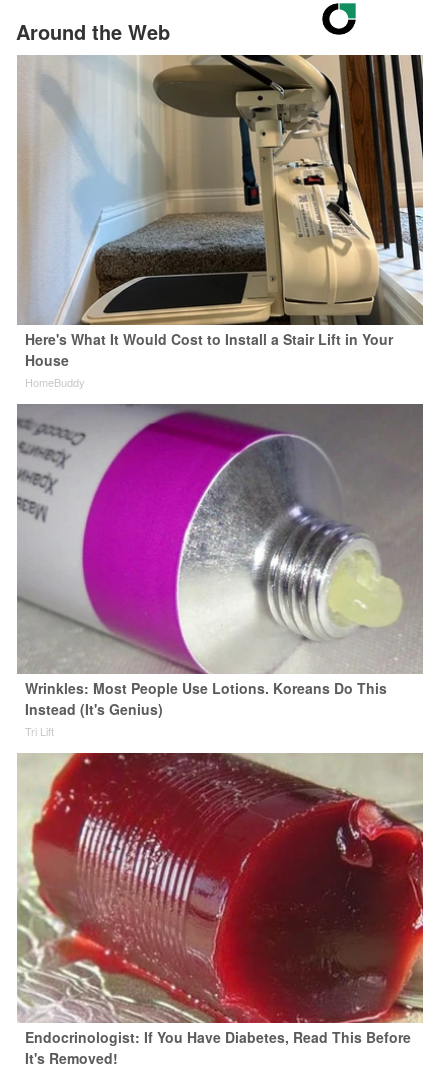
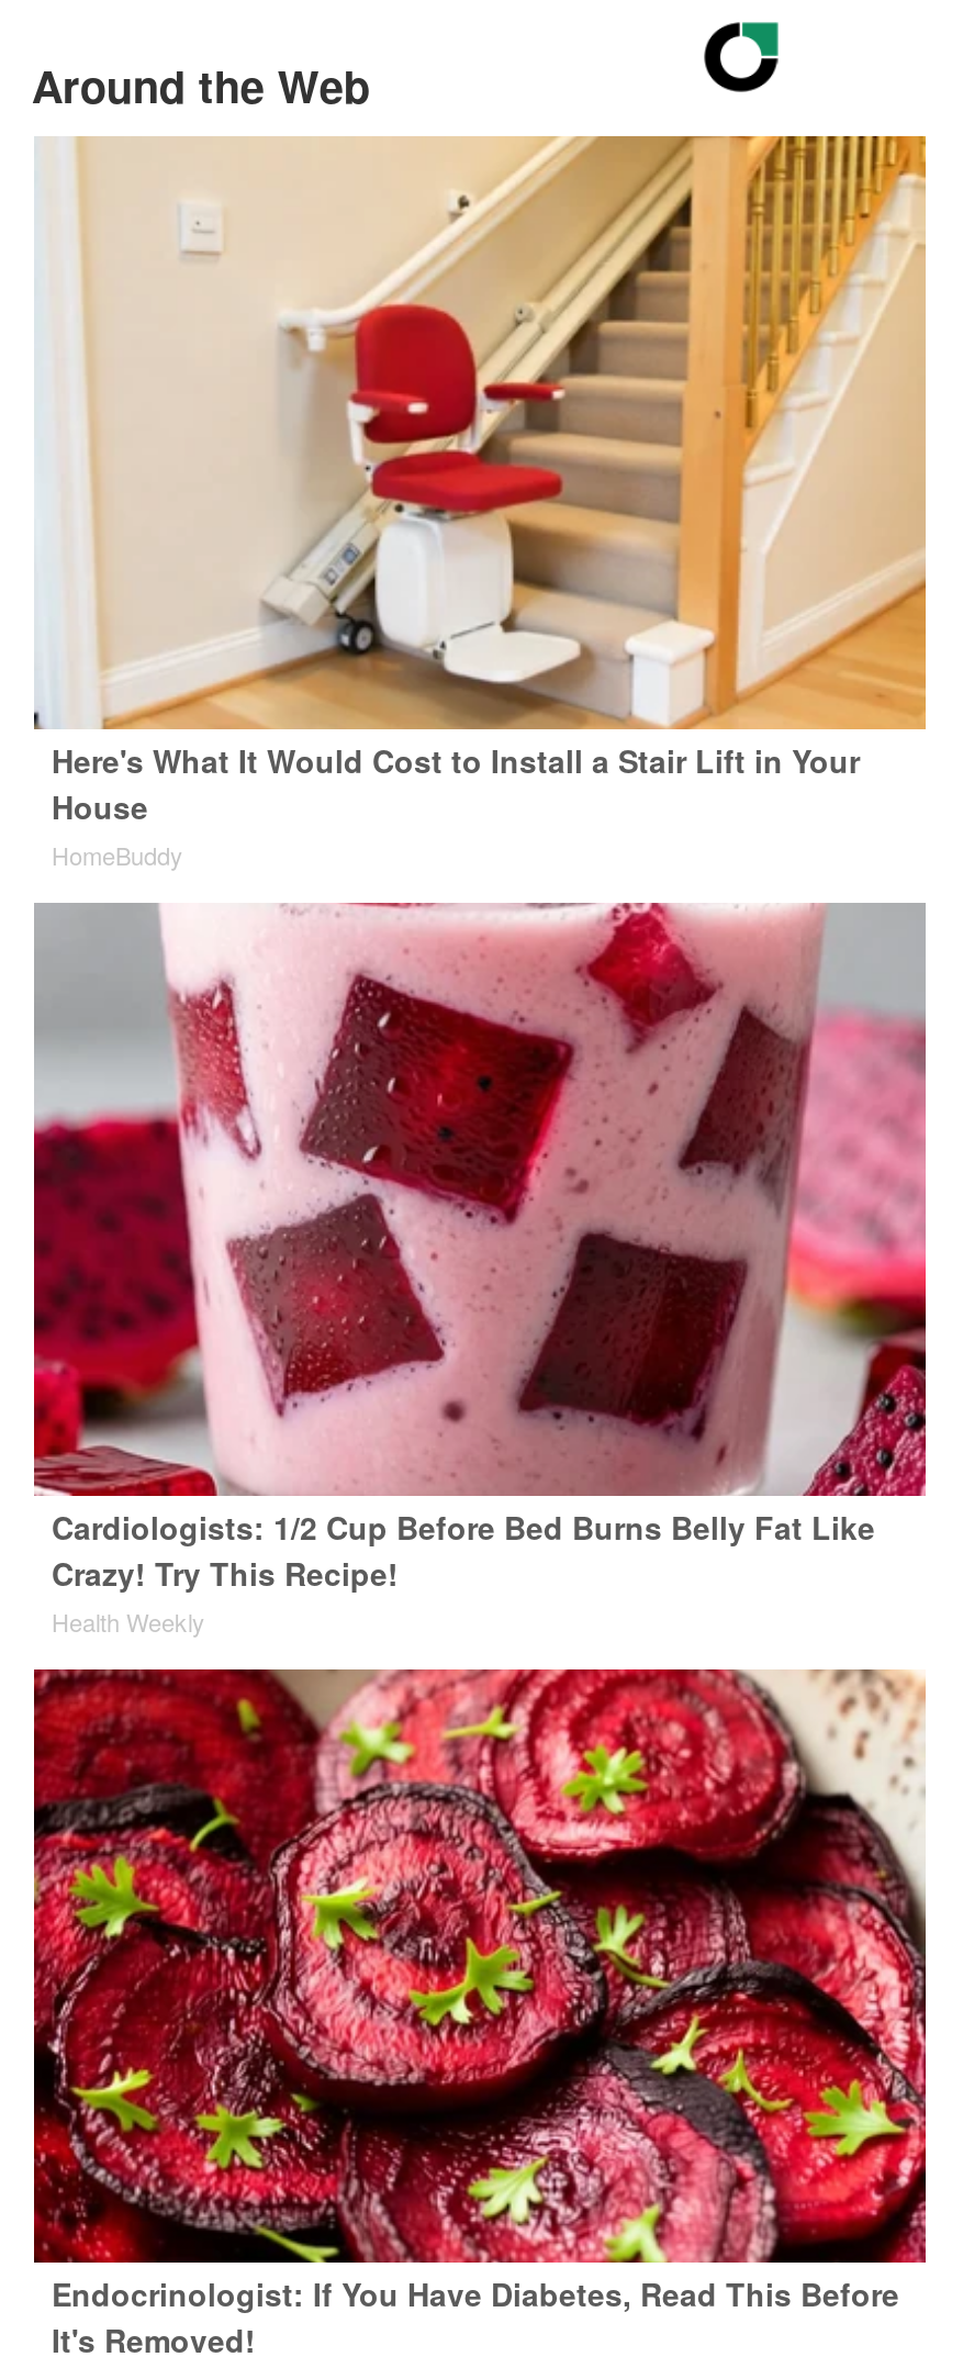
- [image]
+ [image]

- [image]
- Wrinkles: Most People Use Lotions. Koreans Do This
- Instead (It's Genius)
- Tri Lift
+ [image]
+ Cardiologists: 1/2 Cup Before Bed Burns Belly Fat Like
+ Crazy! Try This Recipe!
+ Health Weekly

- [image]
+ [image]
